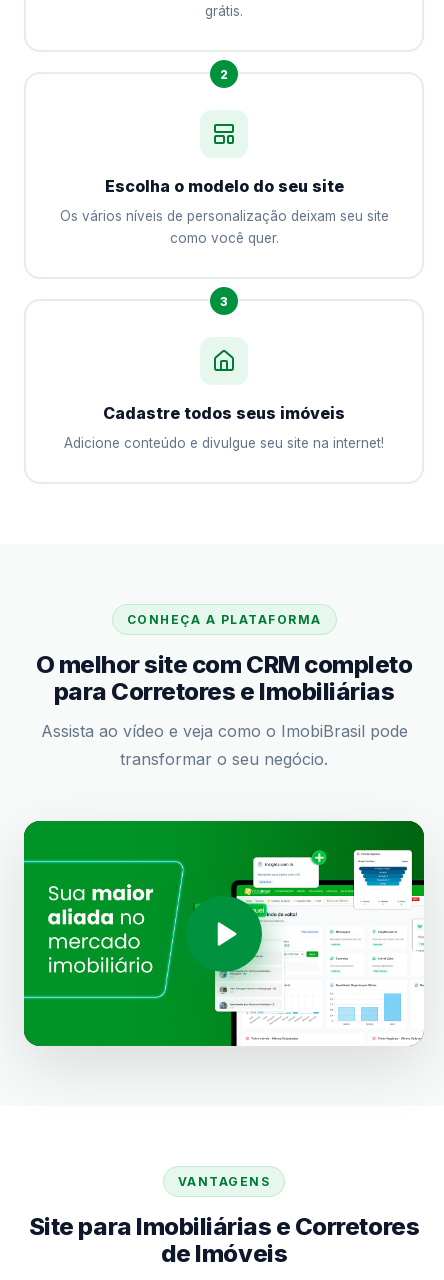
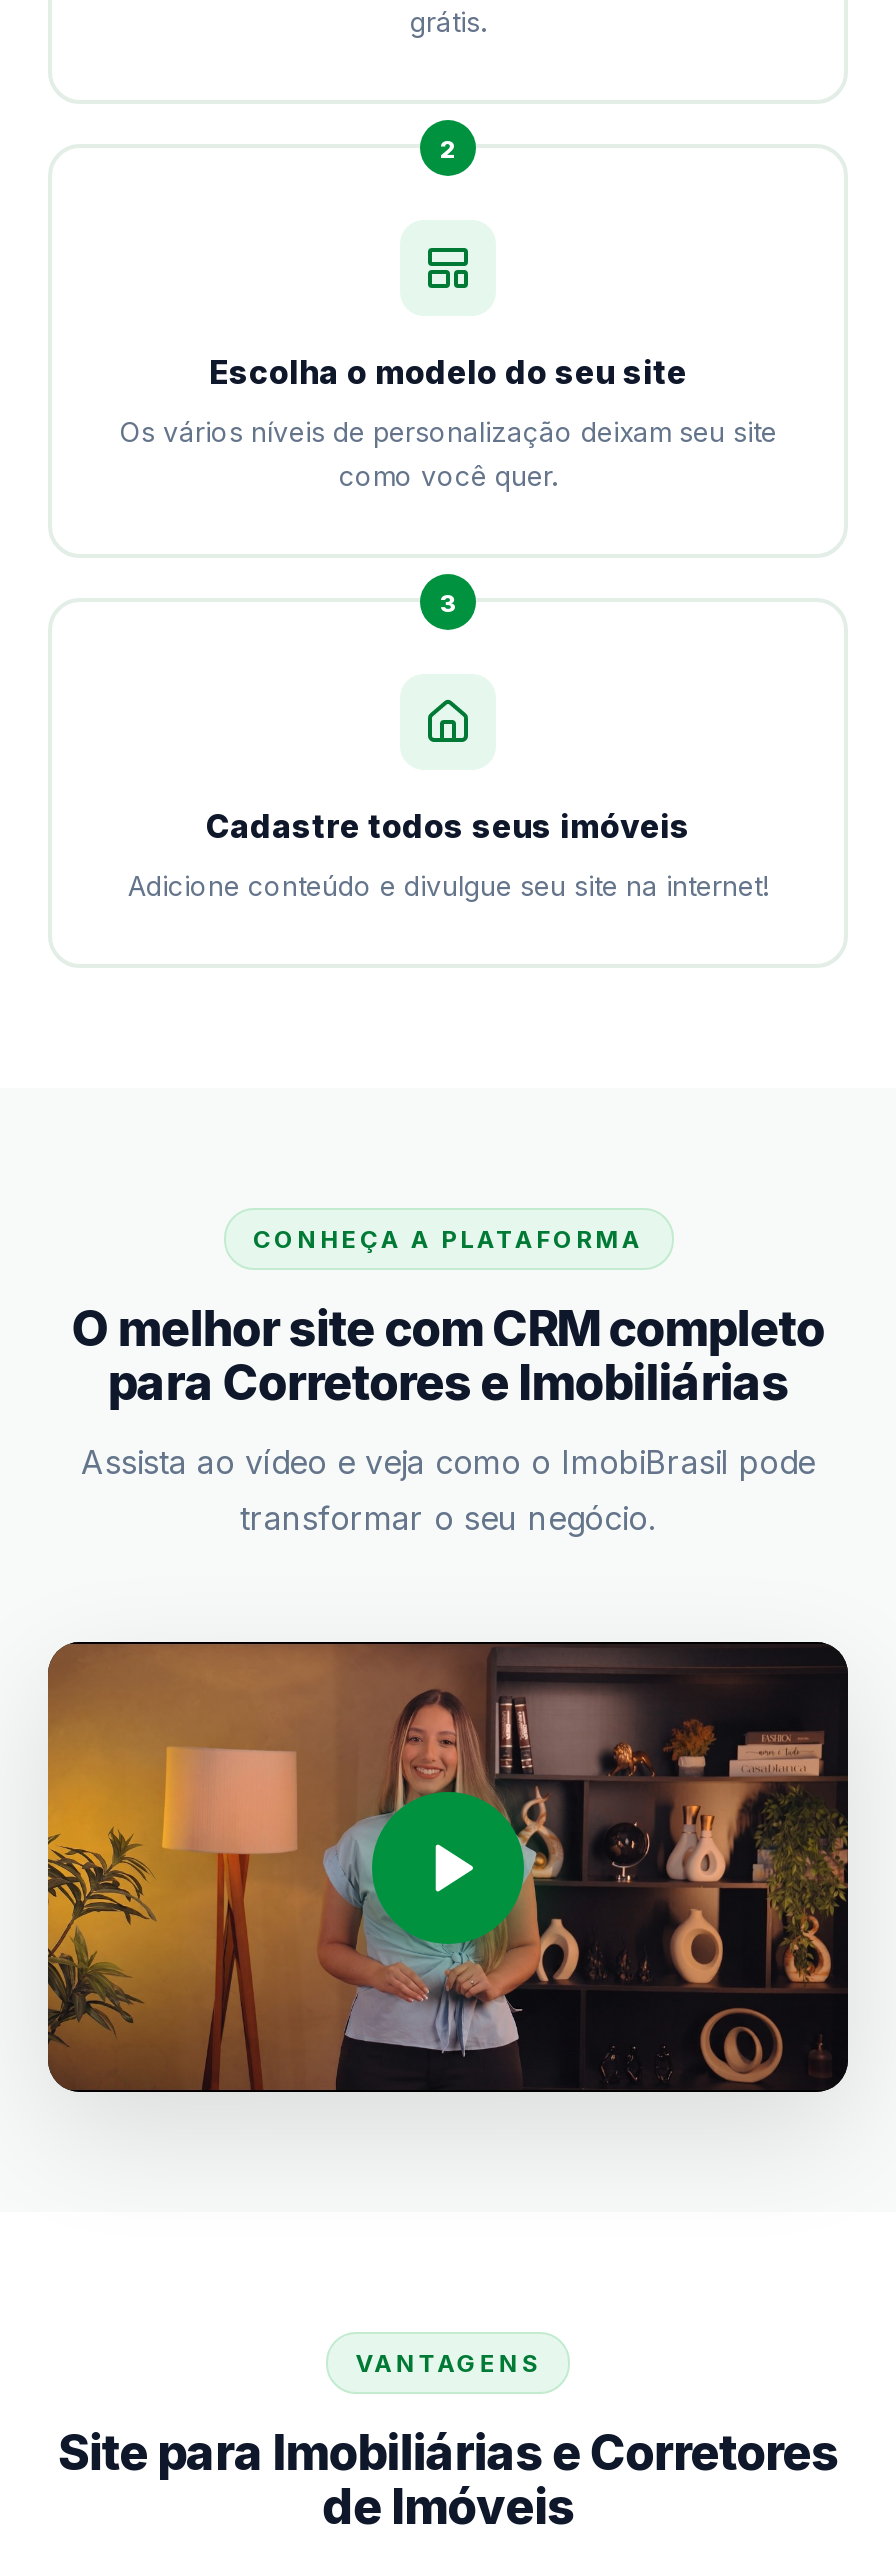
- [image]
+ [image]
